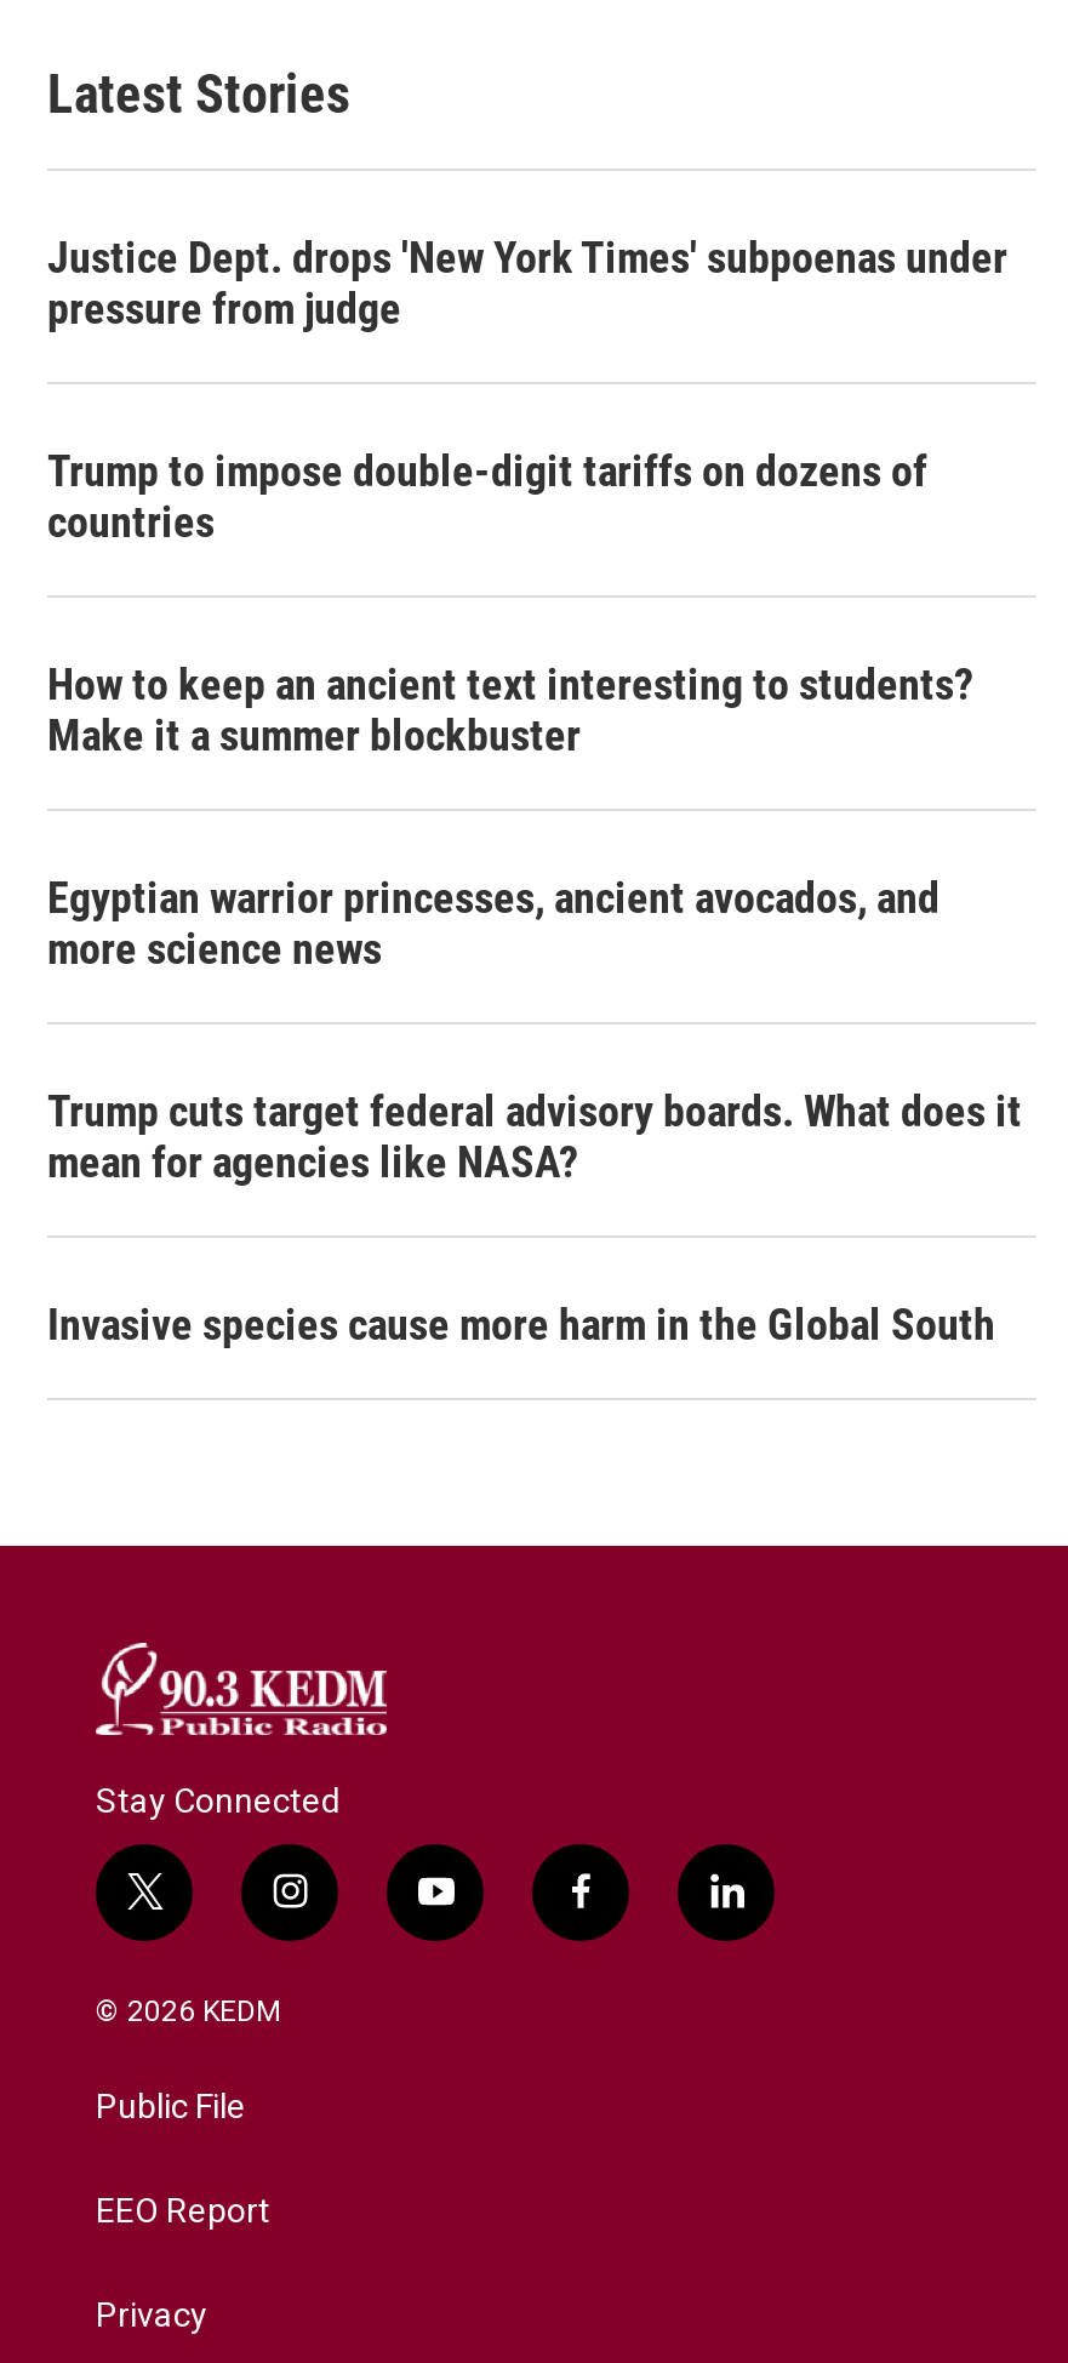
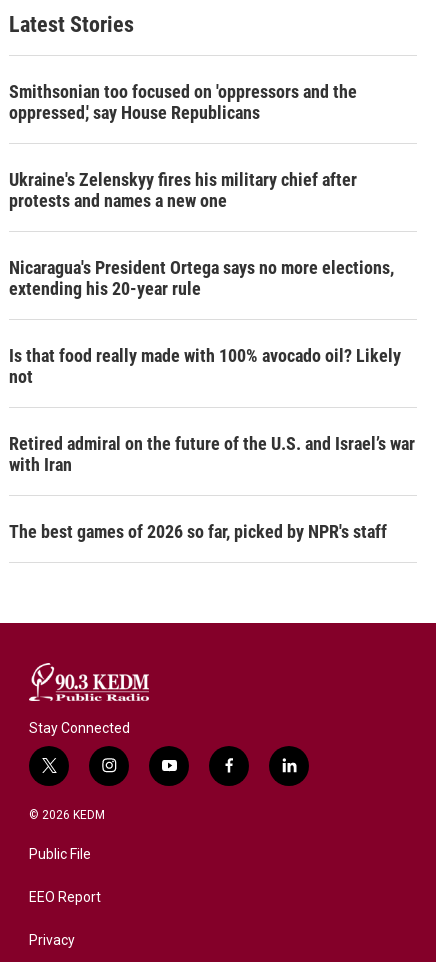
- Justice Dept. drops 'New York Times' subpoenas under
- pressure from judge
+ Smithsonian too focused on 'oppressors and the
+ oppressed,' say House Republicans

- Trump to impose double-digit tariffs on dozens of
- countries
+ Ukraine's Zelenskyy fires his military chief after
+ protests and names a new one

- How to keep an ancient text interesting to students?
- Make it a summer blockbuster
+ Nicaragua's President Ortega says no more elections,
+ extending his 20-year rule

- Egyptian warrior princesses, ancient avocados, and
- more science news
+ Is that food really made with 100% avocado oil? Likely
+ not

- Trump cuts target federal advisory boards. What does it
- mean for agencies like NASA?
+ Retired admiral on the future of the U.S. and Israel’s war
+ with Iran

- Invasive species cause more harm in the Global South
+ The best games of 2026 so far, picked by NPR's staff
